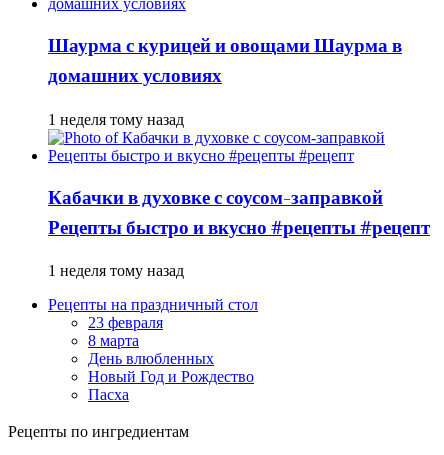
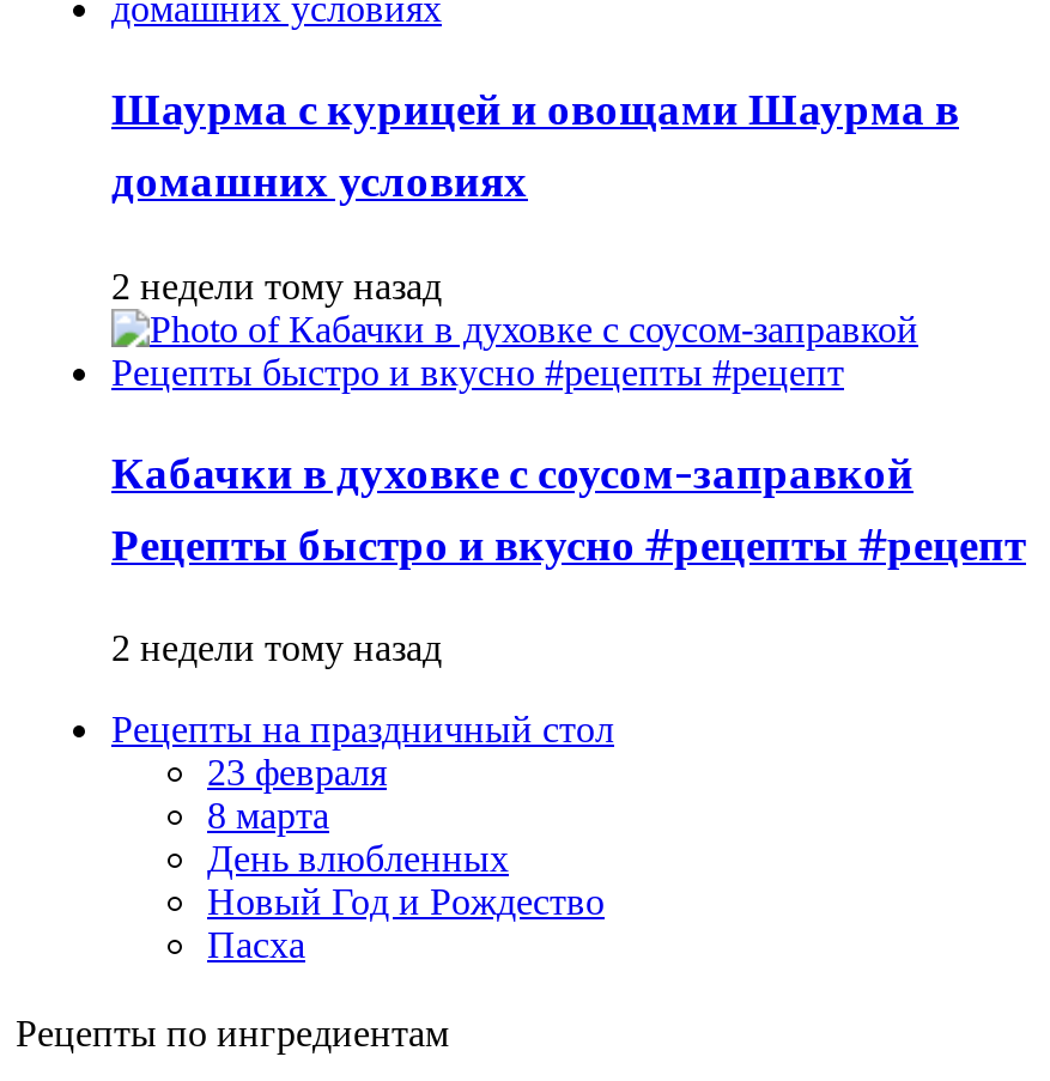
- 1 неделя тому назад
+ 2 недели тому назад

- 1 неделя тому назад
+ 2 недели тому назад
